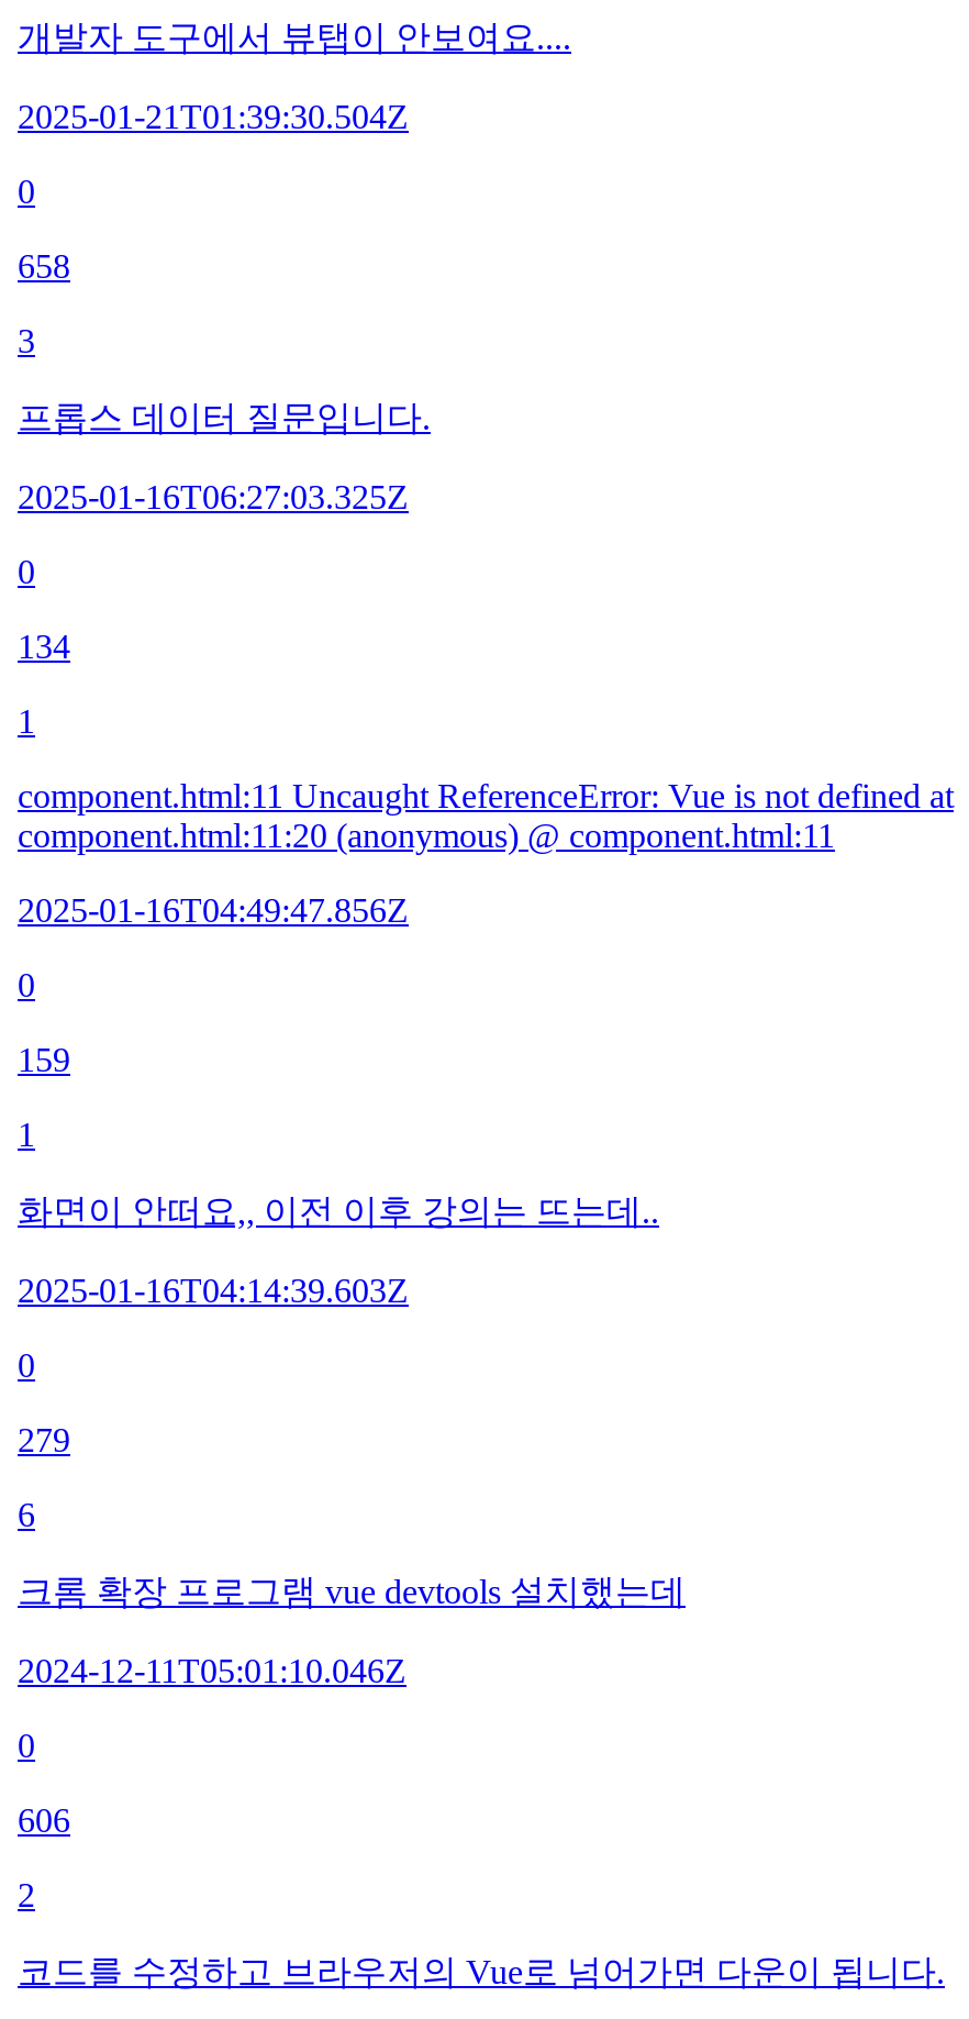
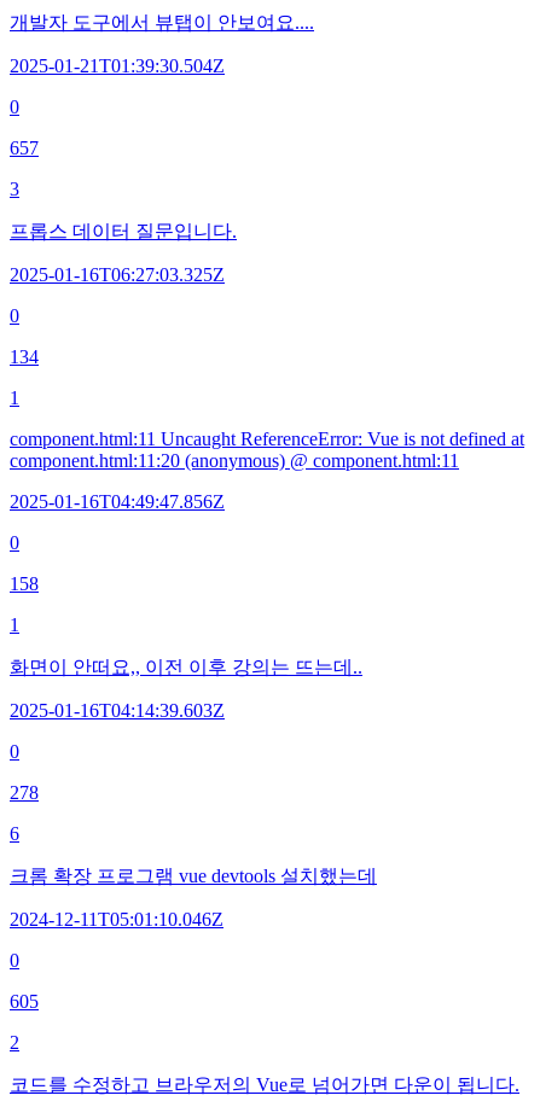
- 658
+ 657

- 159
+ 158

- 279
+ 278

- 606
+ 605
